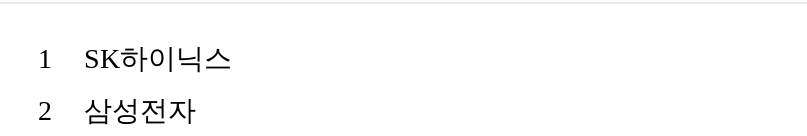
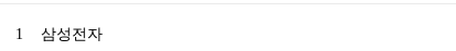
- SK하이닉스
- 2
